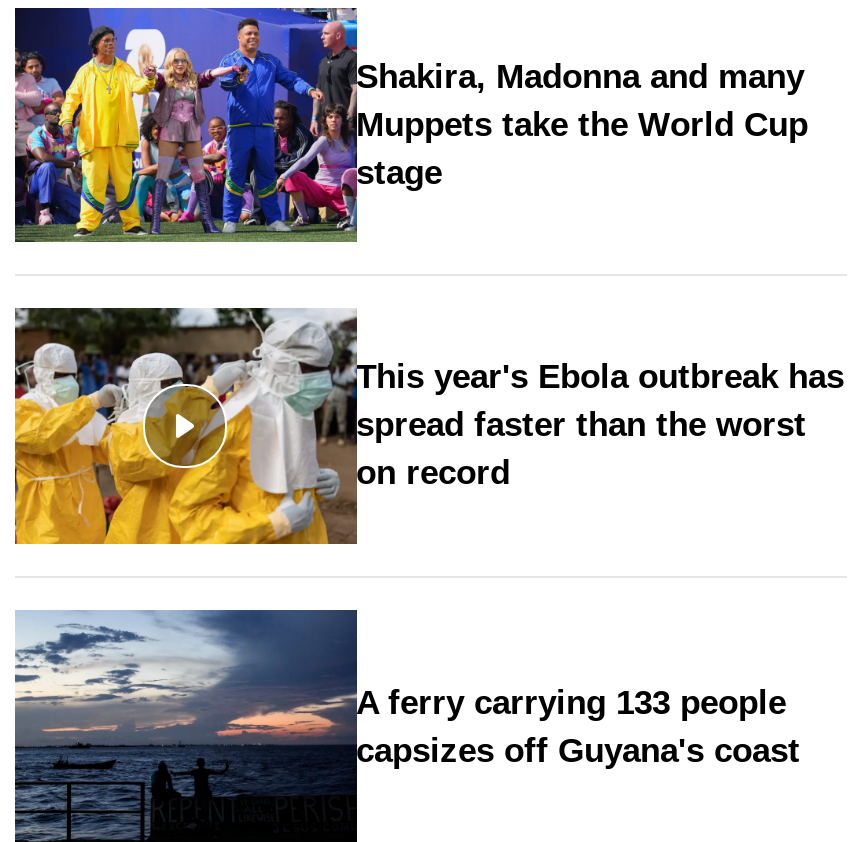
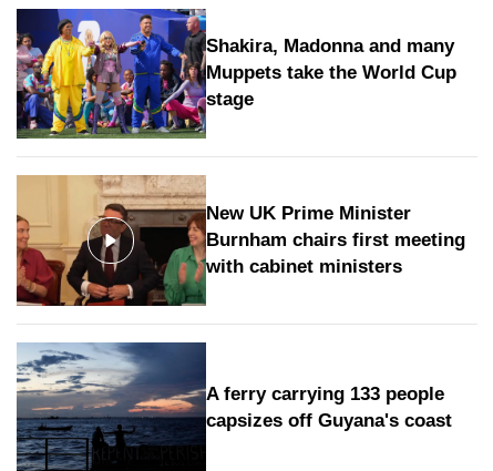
- [image]
- This year's Ebola outbreak has
- spread faster than the worst
- on record
+ [image]
+ New UK Prime Minister
+ Burnham chairs first meeting
+ with cabinet ministers
